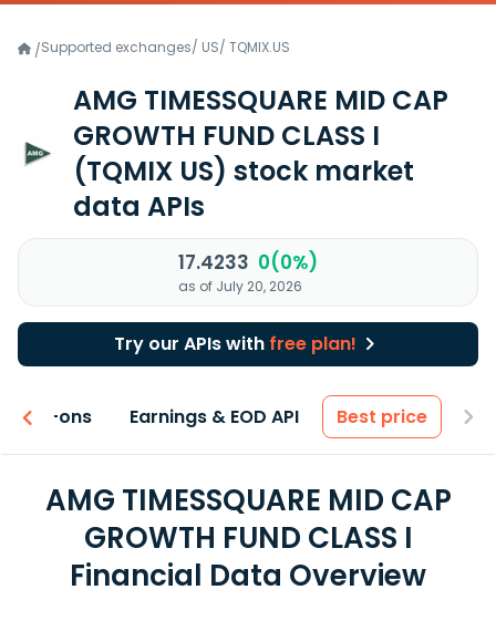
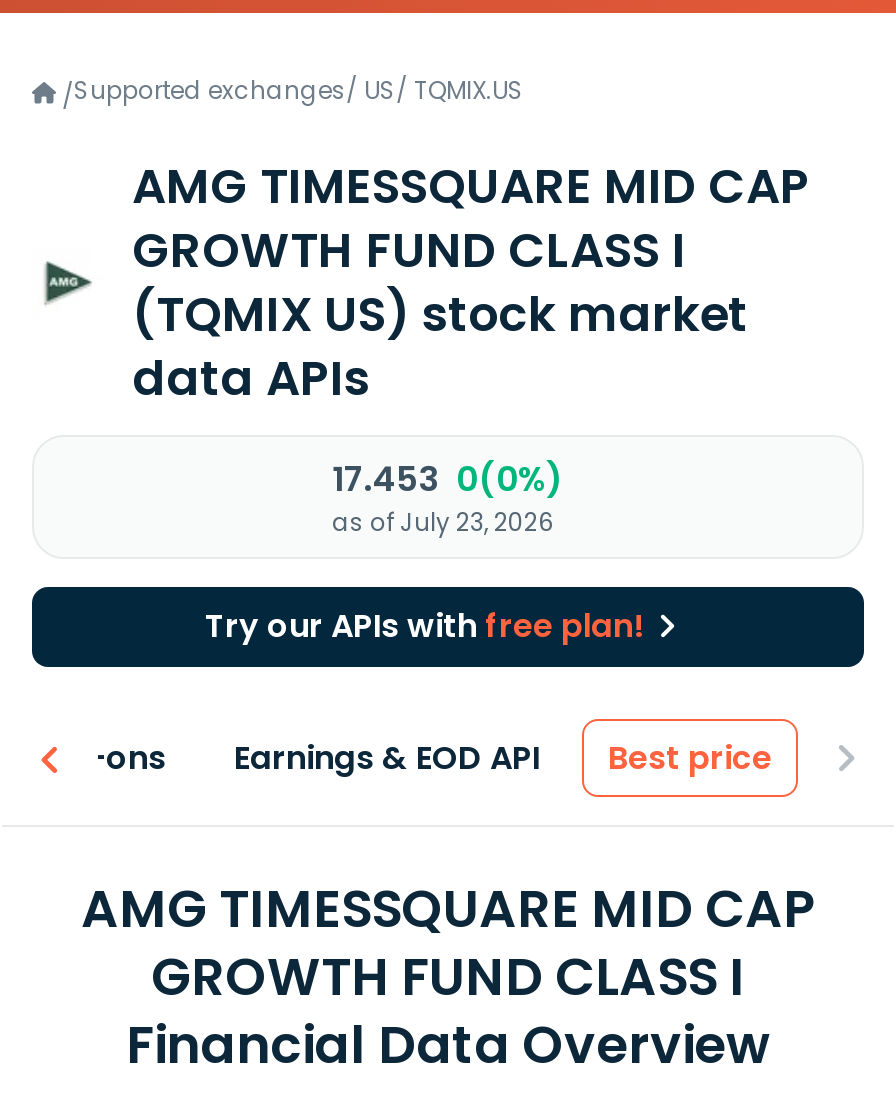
- 17.4233 0(0%)
+ 17.453 0(0%)

- as of July 20, 2026
+ as of July 23, 2026
